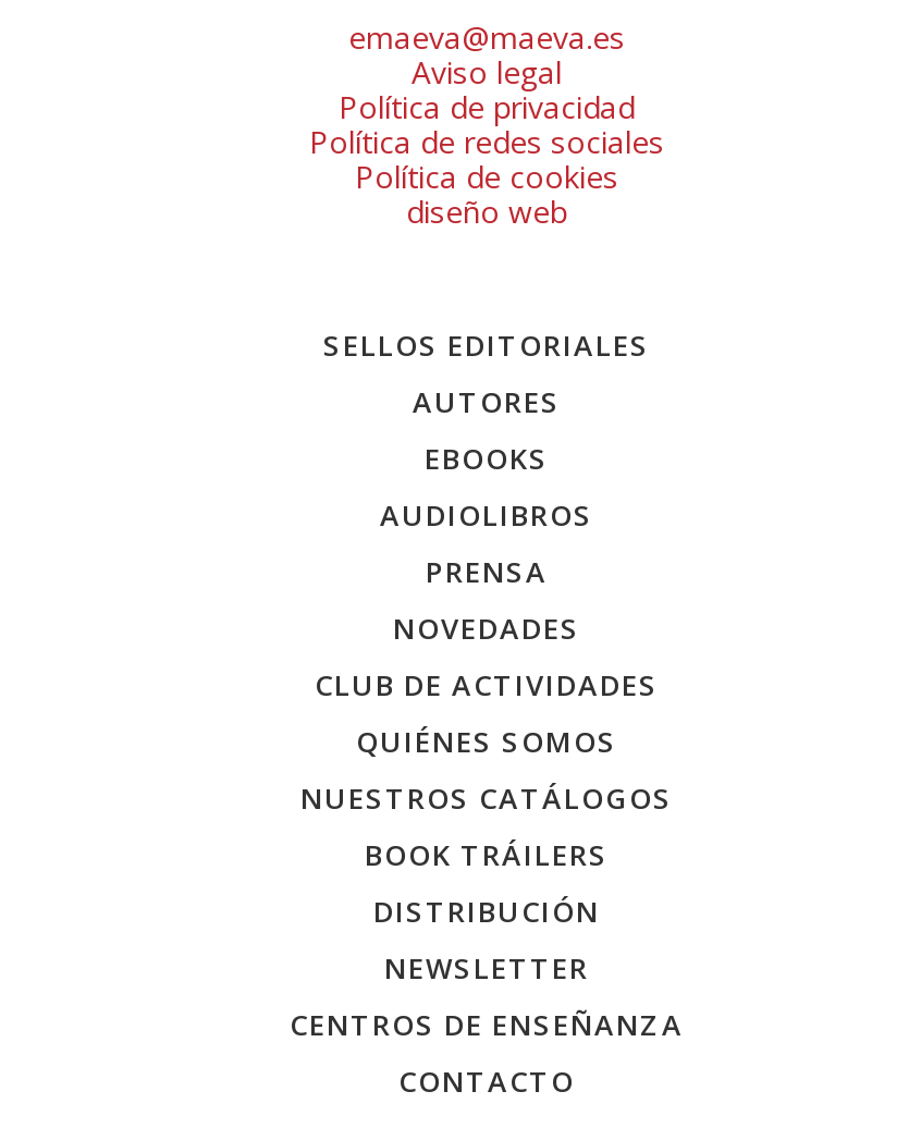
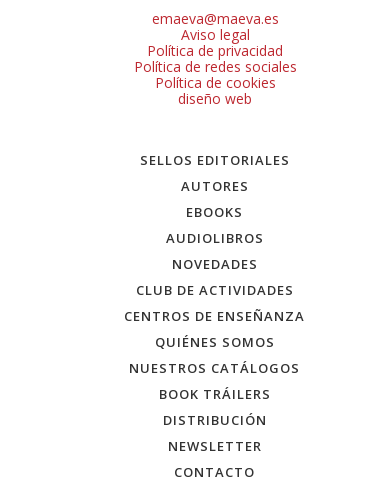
- PRENSA

moved up: CENTROS DE ENSEÑANZA
